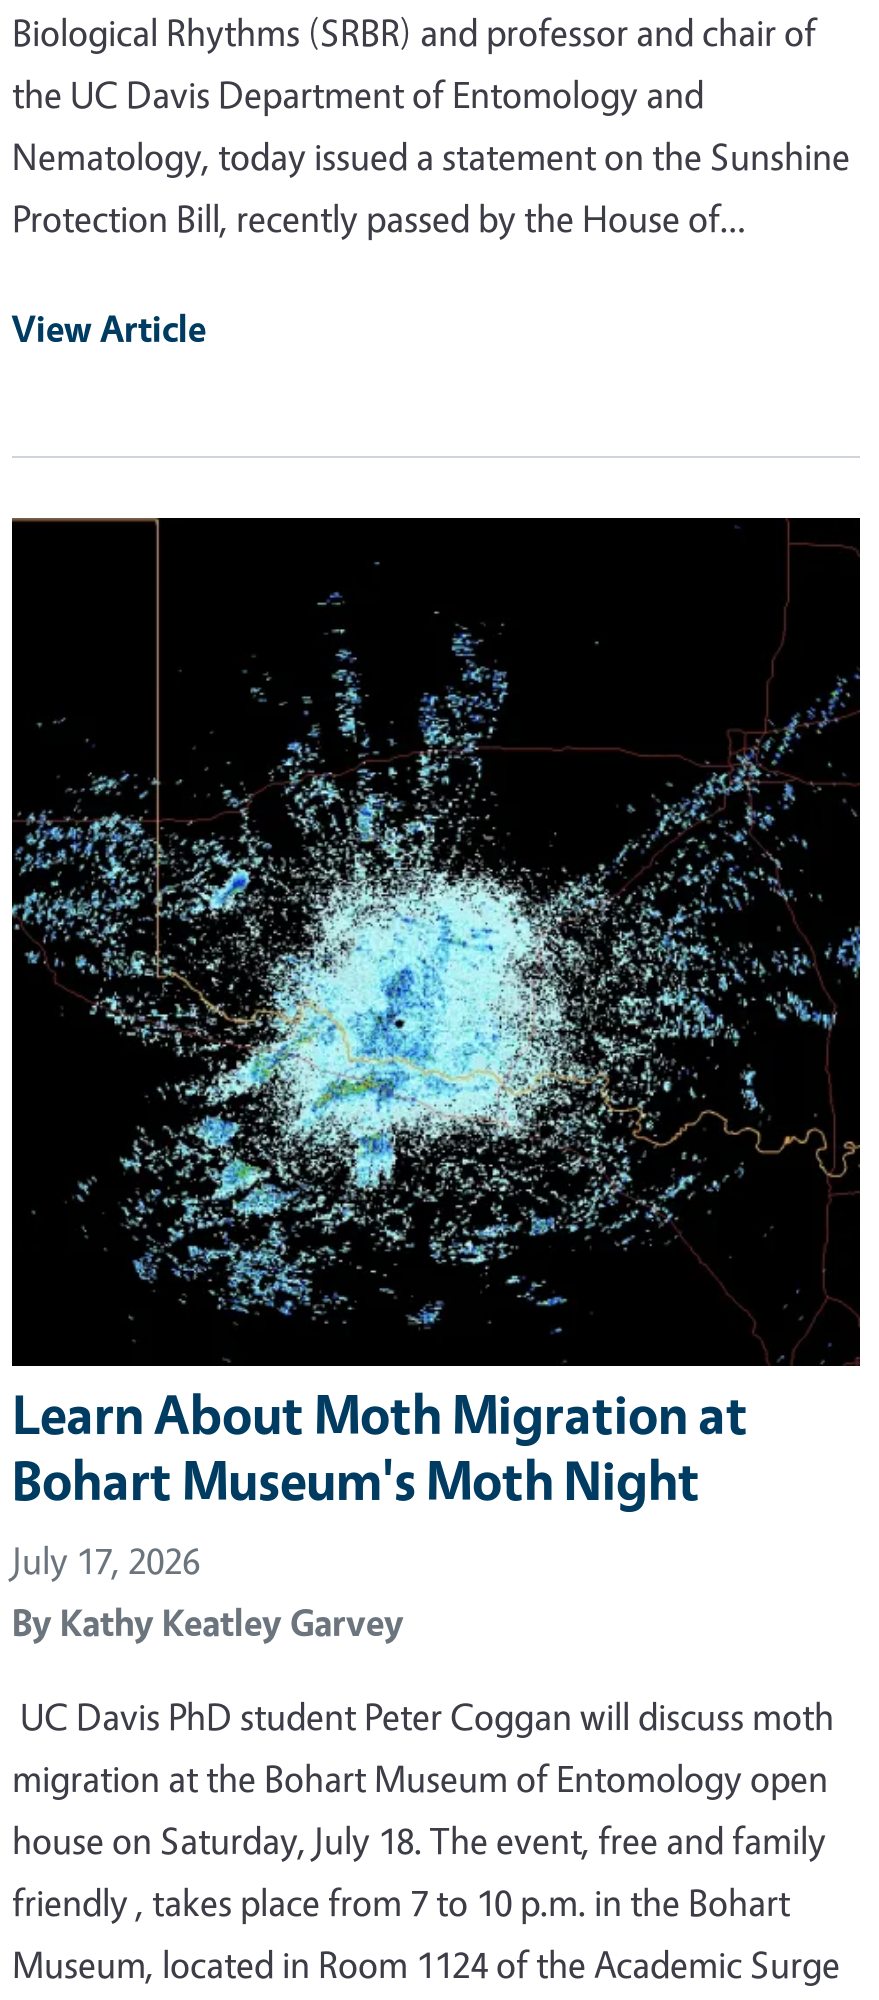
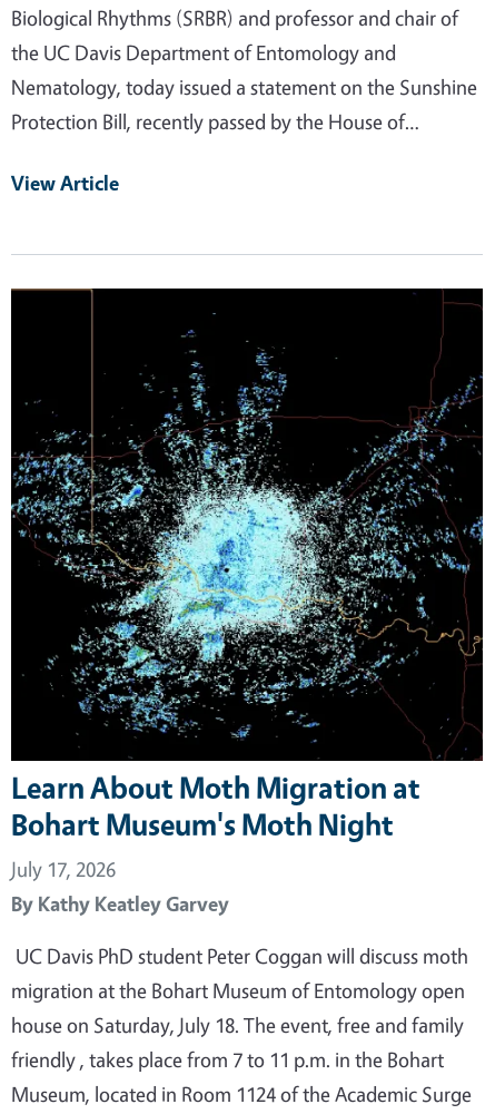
- friendly , takes place from 7 to 10 p.m. in the Bohart
+ friendly , takes place from 7 to 11 p.m. in the Bohart
